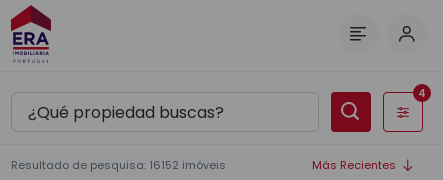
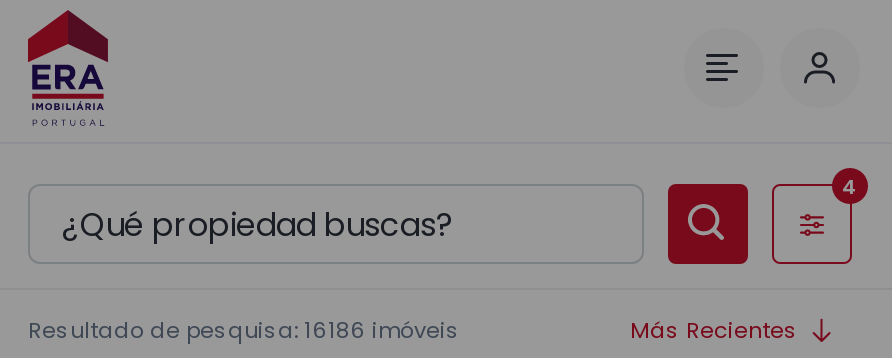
- Resultado de pesquisa 16152 imóveis
+ Resultado de pesquisa 16186 imóveis
